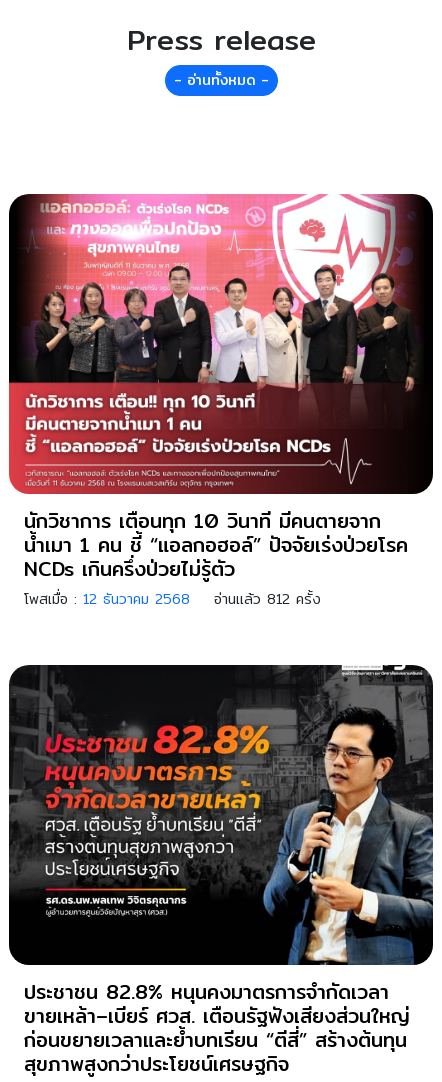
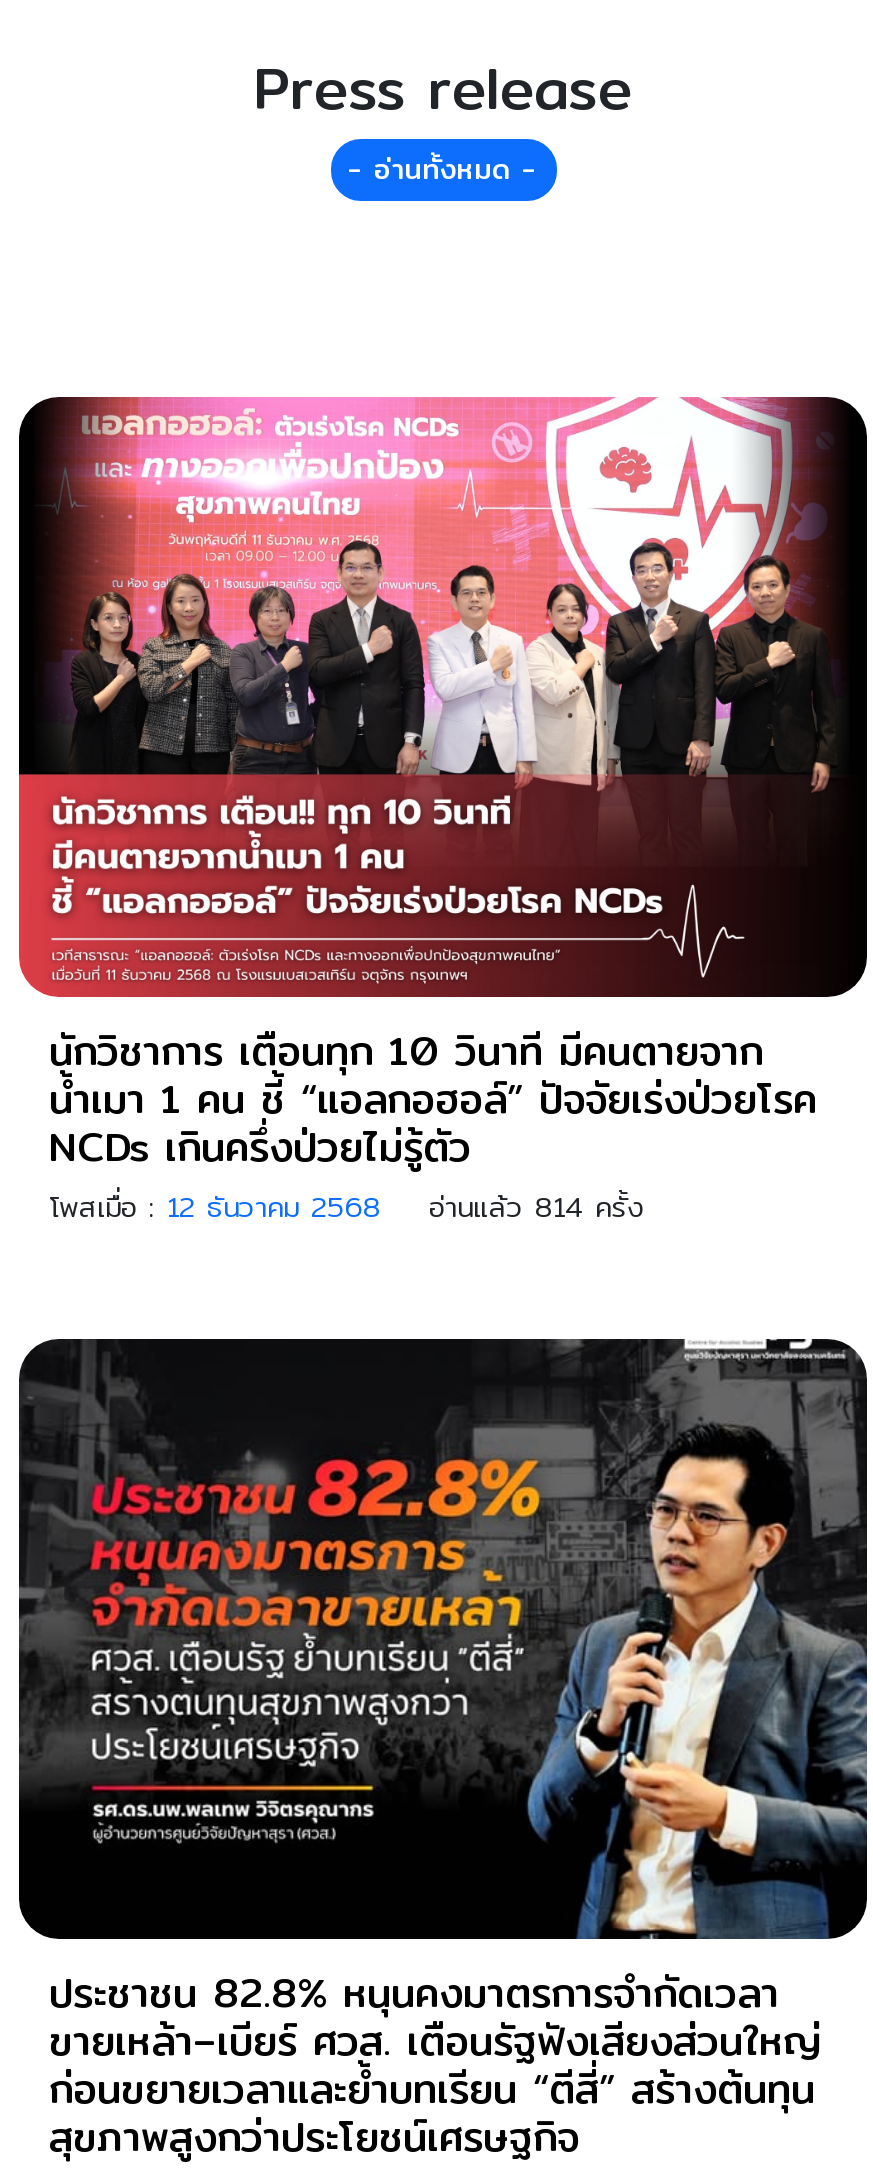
- โพสเมื่อ : 12 ธันวาคม 2568อ่านแล้ว 812 ครั้ง
+ โพสเมื่อ : 12 ธันวาคม 2568อ่านแล้ว 814 ครั้ง
